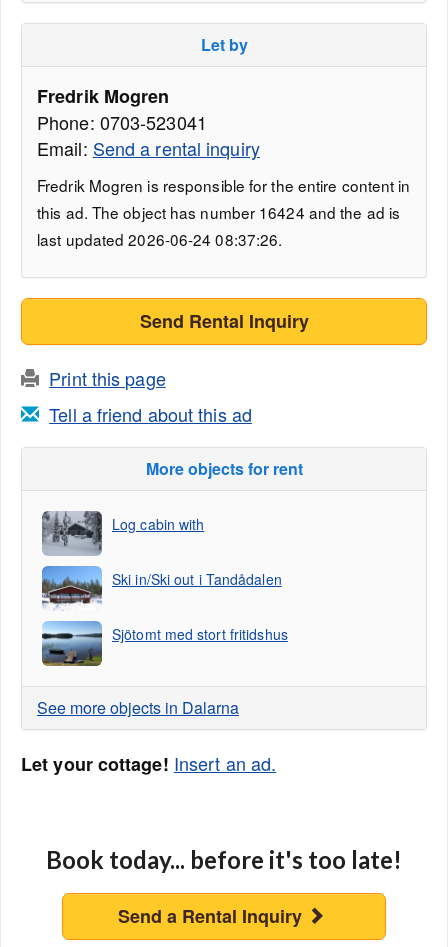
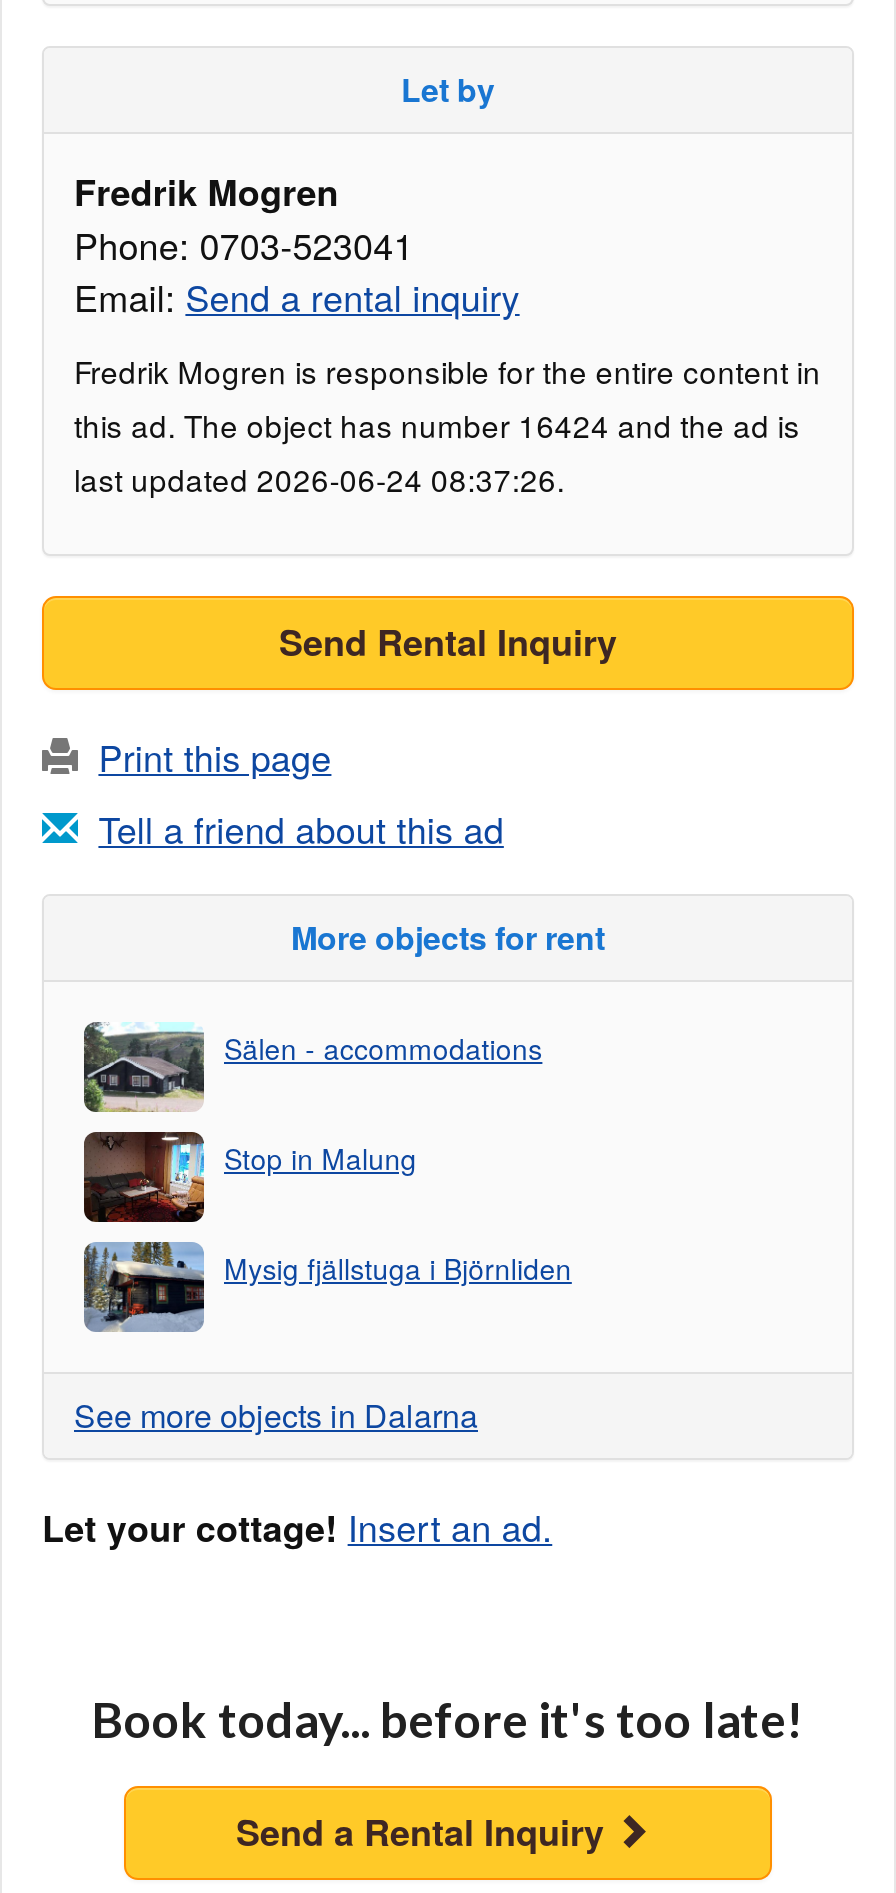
- [image]
- Log cabin with
+ [image]
+ Sälen - accommodations

- [image]
- Ski in/Ski out i Tandådalen
+ [image]
+ Stop in Malung

- [image]
- Sjötomt med stort fritidshus
+ [image]
+ Mysig fjällstuga i Björnliden
